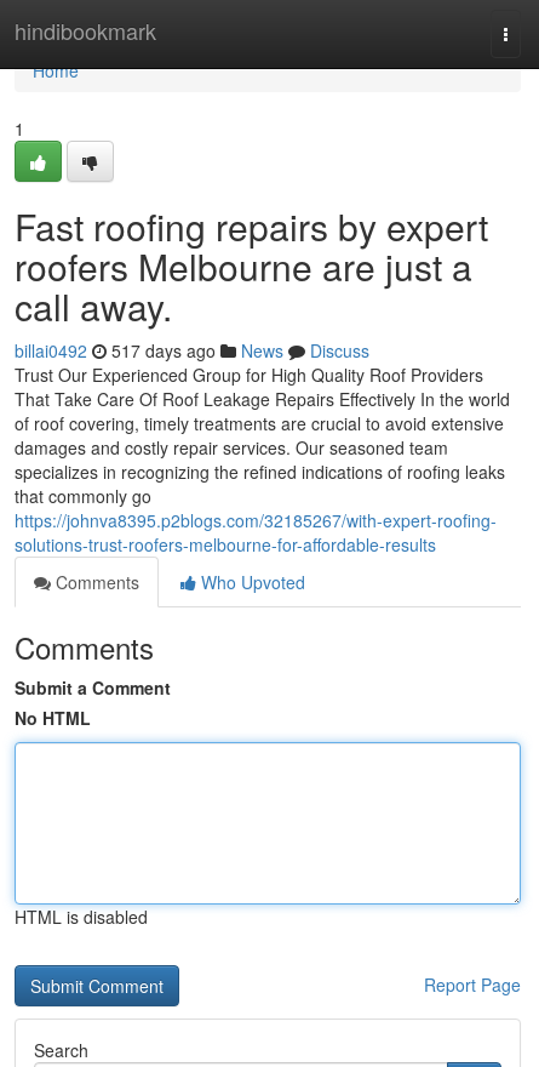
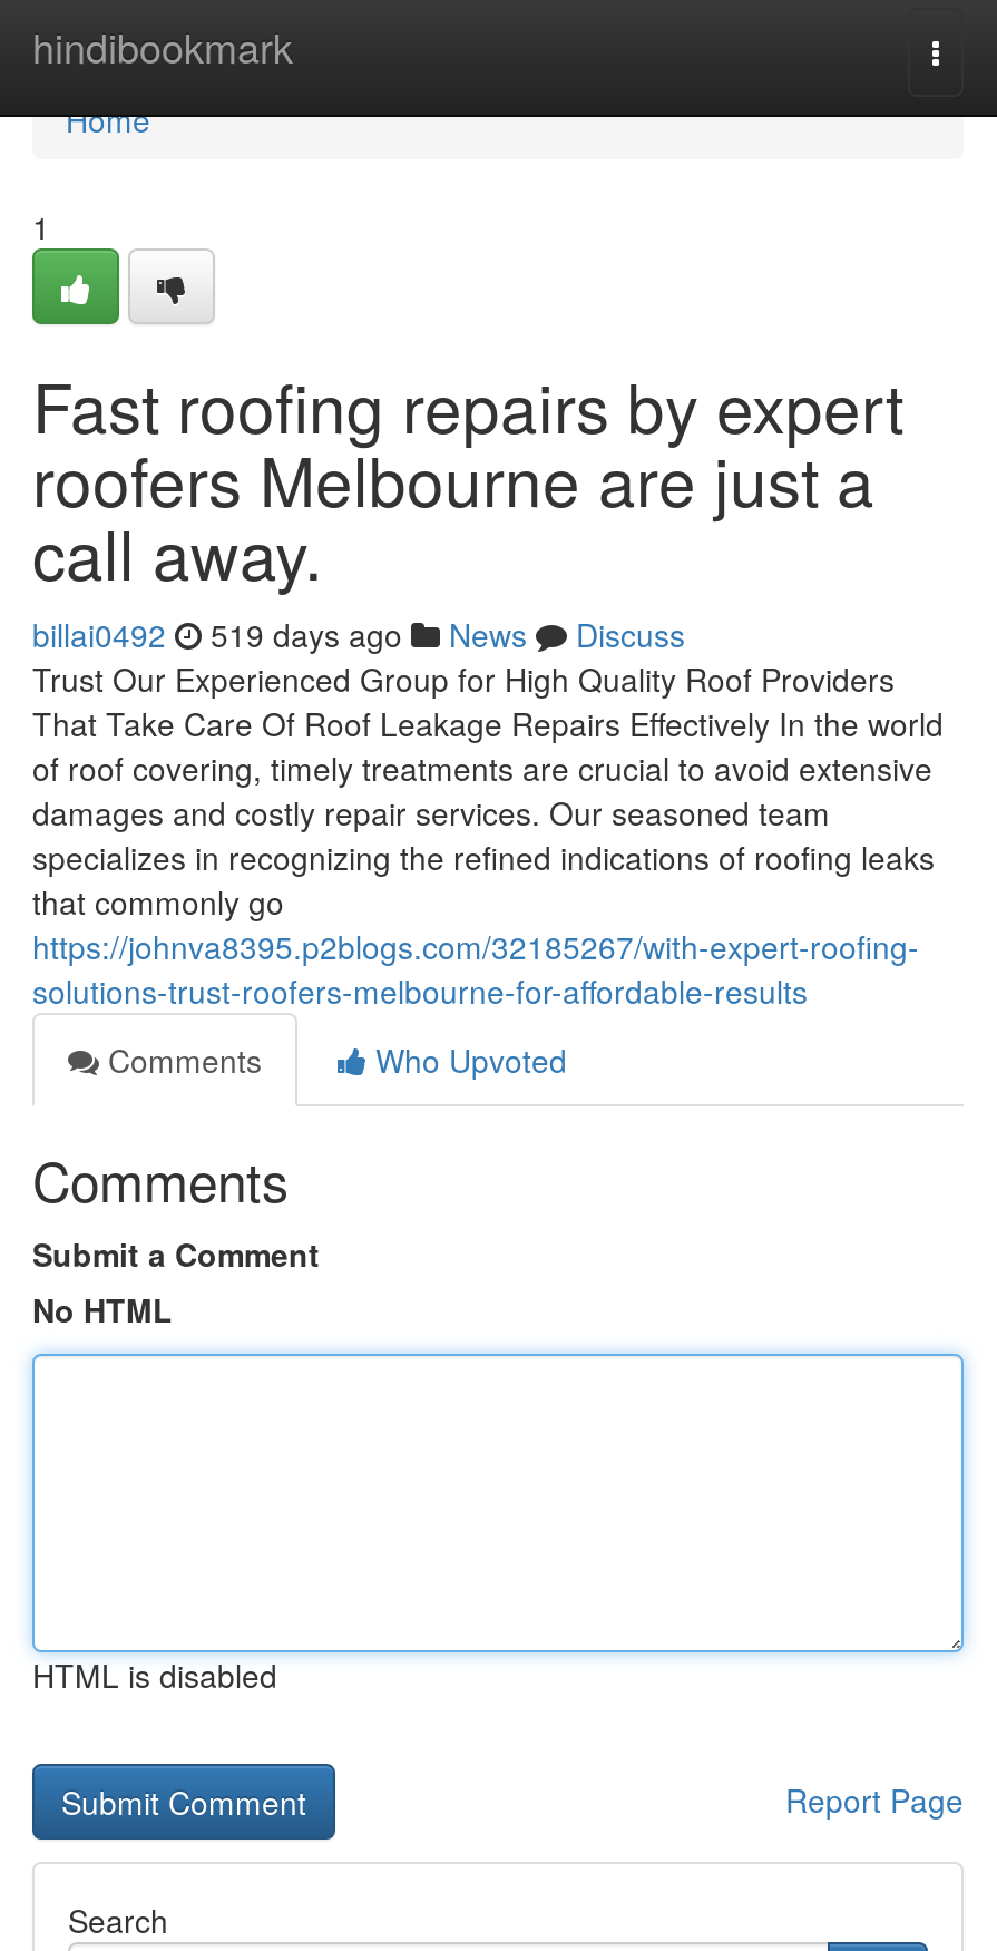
- billai0492 517 days ago News Discuss
+ billai0492 519 days ago News Discuss
